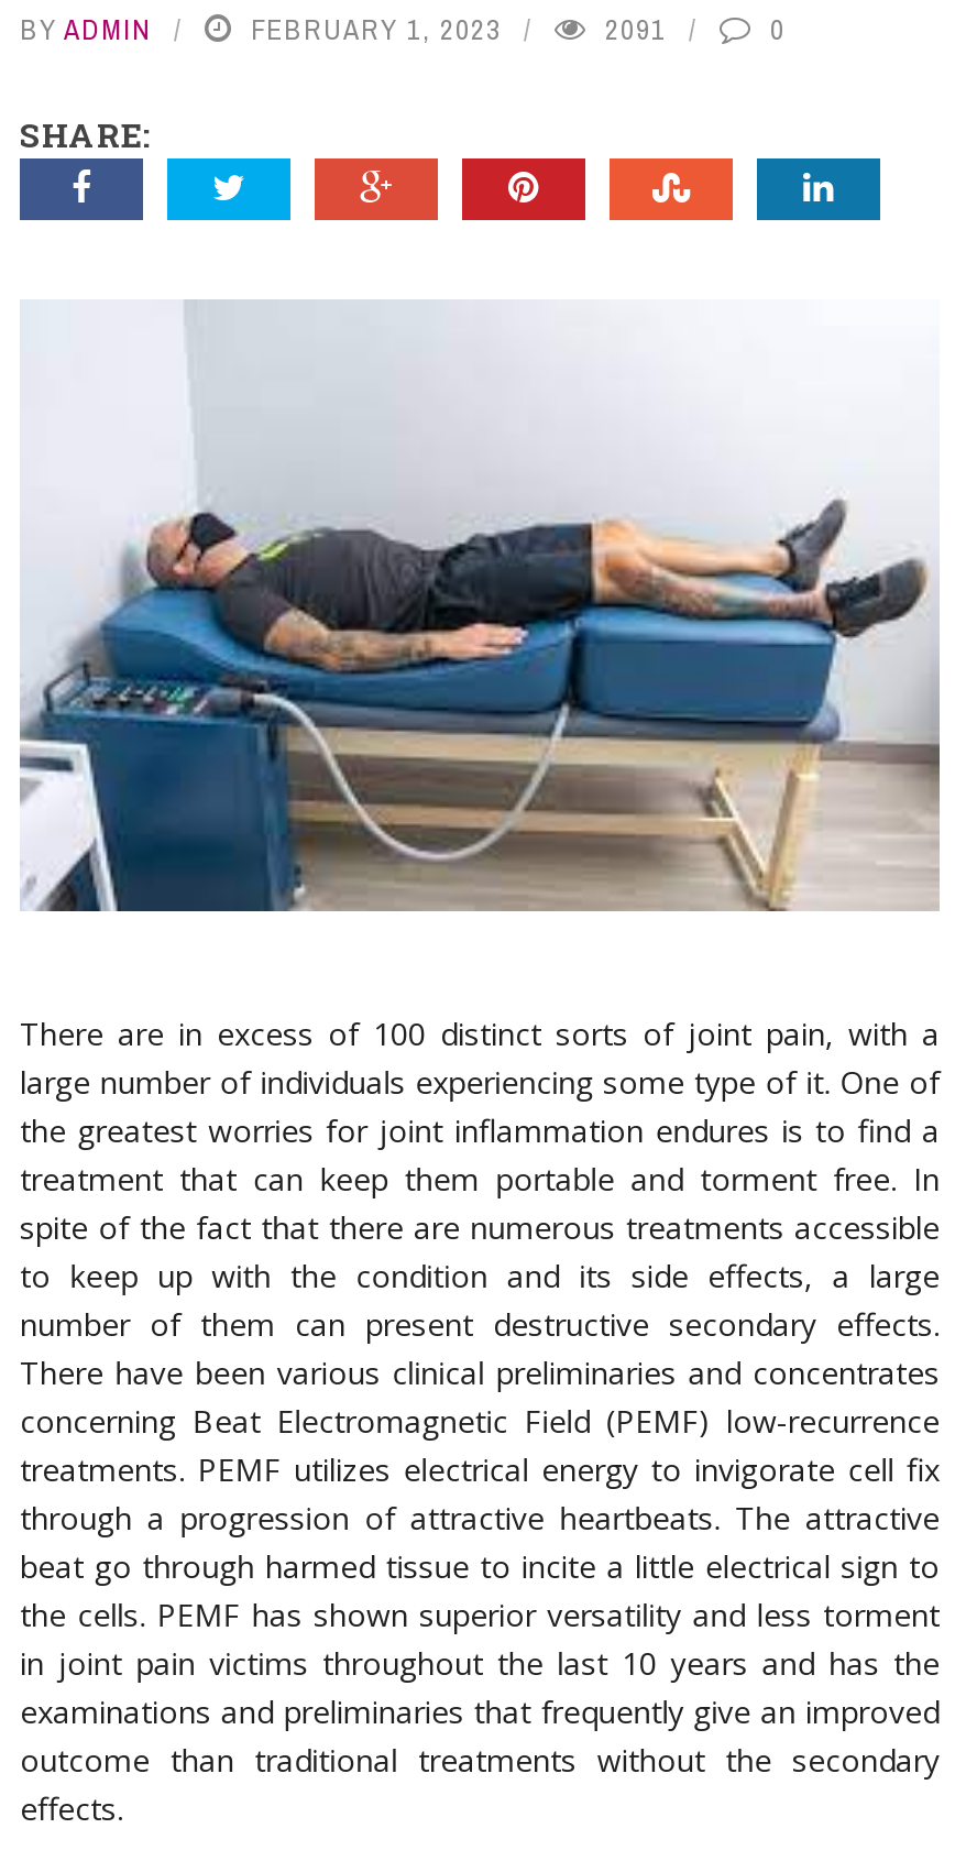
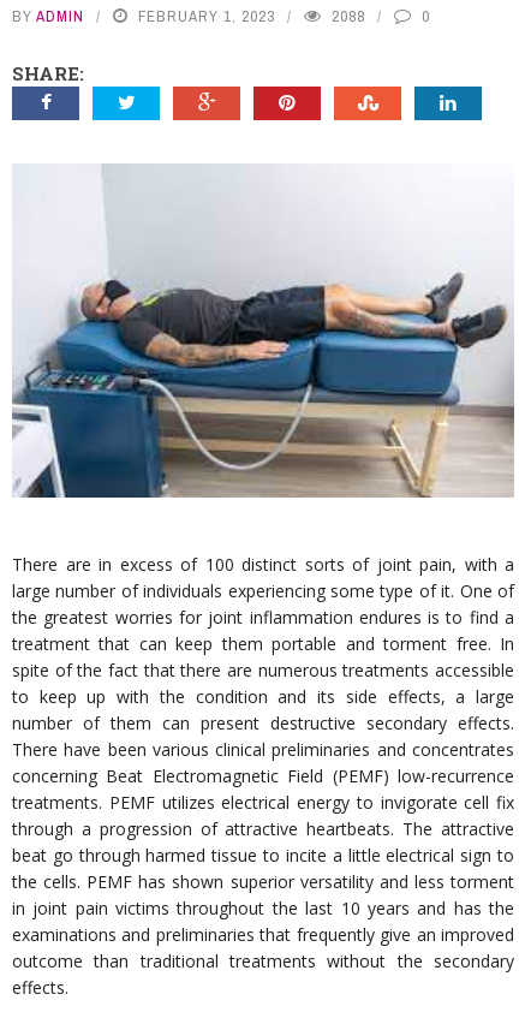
- 2091
+ 2088
